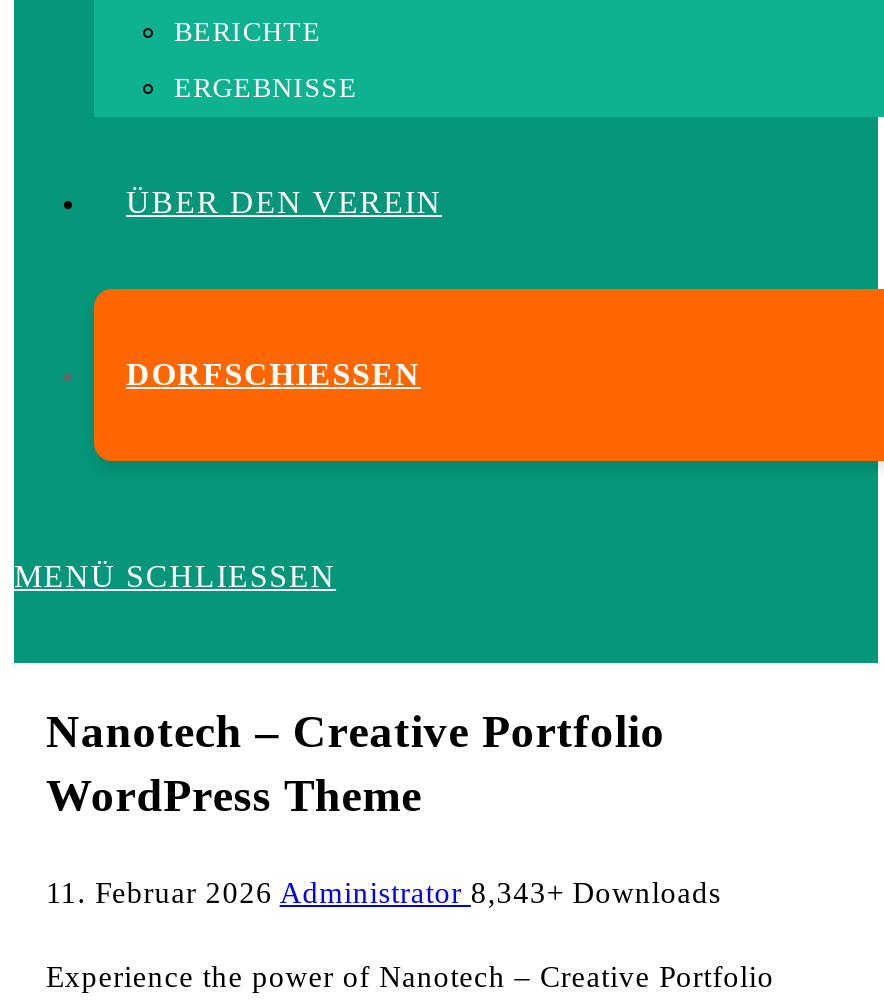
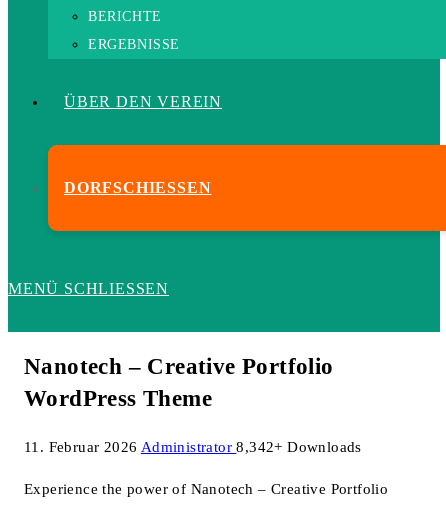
- 11. Februar 2026 Administrator 8,343+ Downloads
+ 11. Februar 2026 Administrator 8,342+ Downloads
